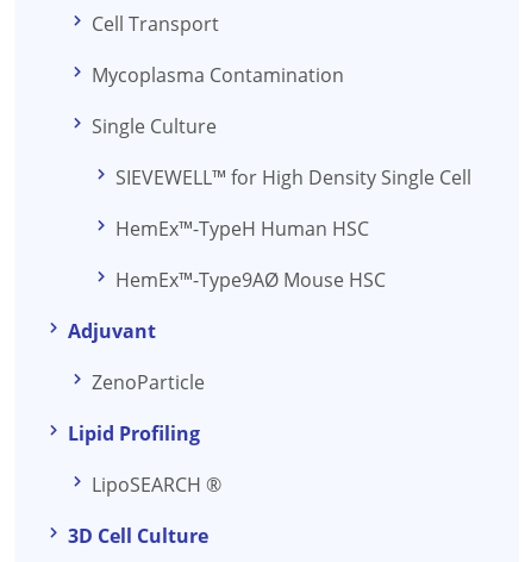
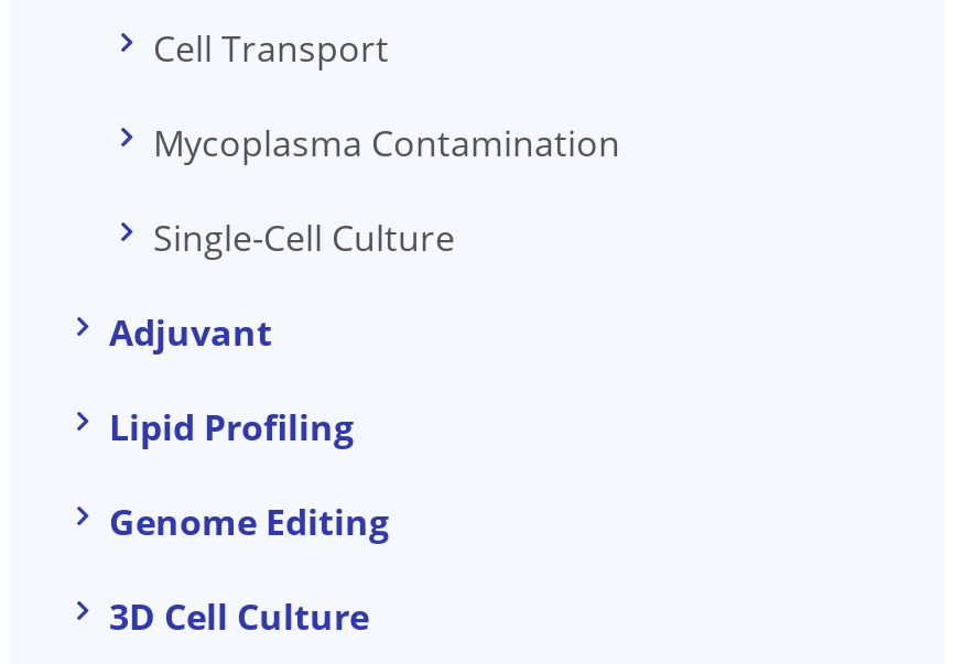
- Single Culture
- SIEVEWELL™ for High Density Single Cell
- HemEx™-TypeH Human HSC
- HemEx™-Type9AØ Mouse HSC
+ Single-Cell Culture

- ZenoParticle

- LipoSEARCH ®
+ Genome Editing
